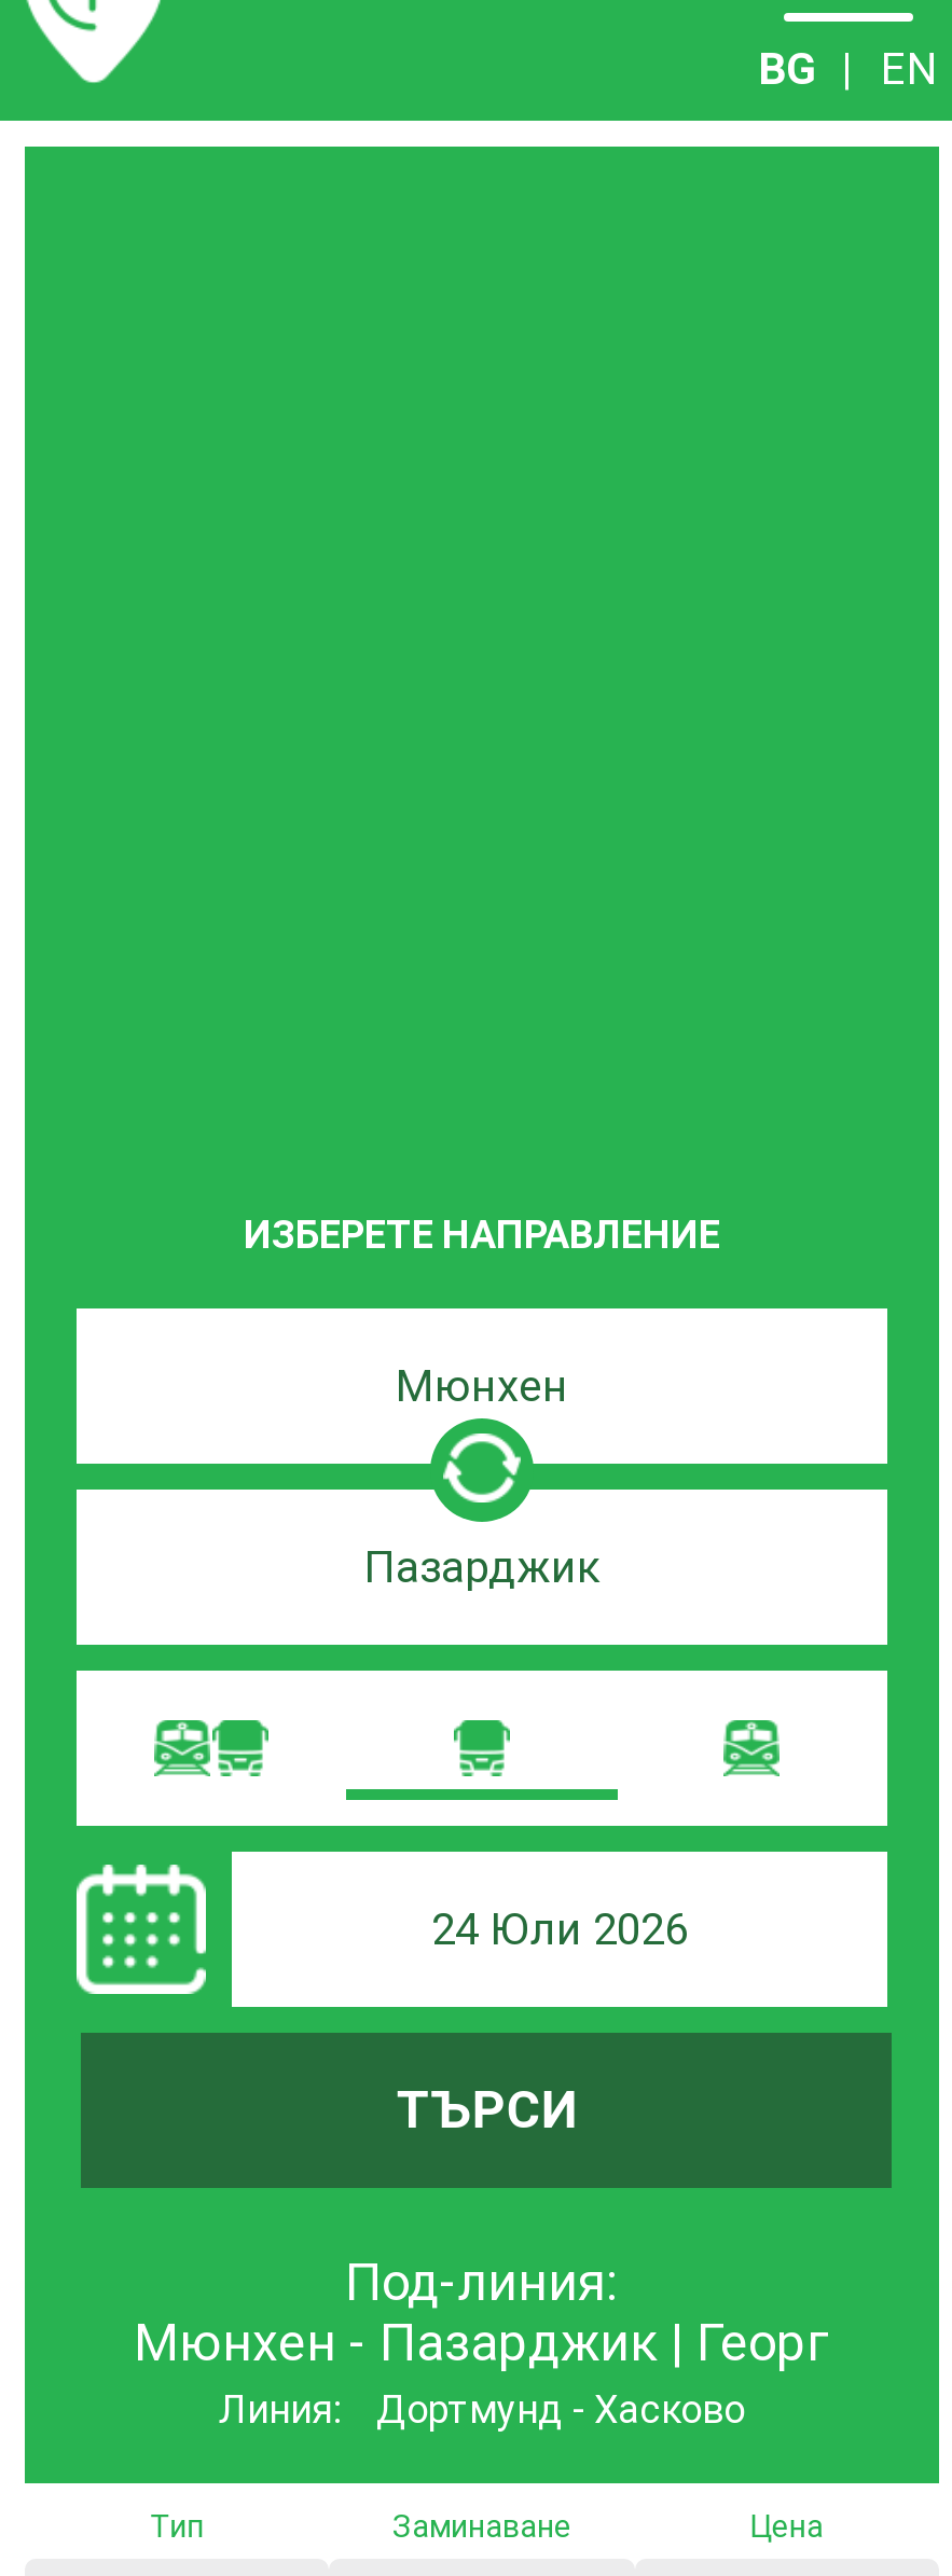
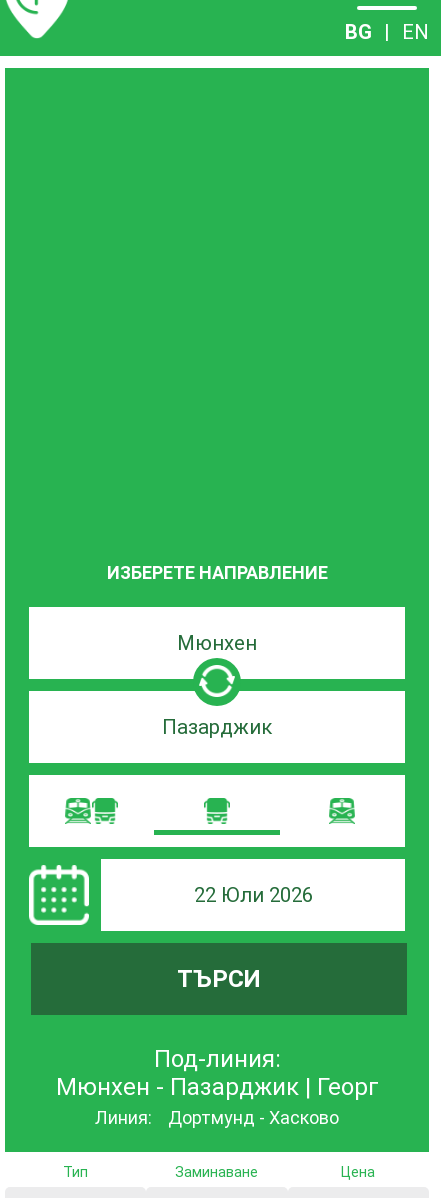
- 24 Юли 2026
+ 22 Юли 2026
